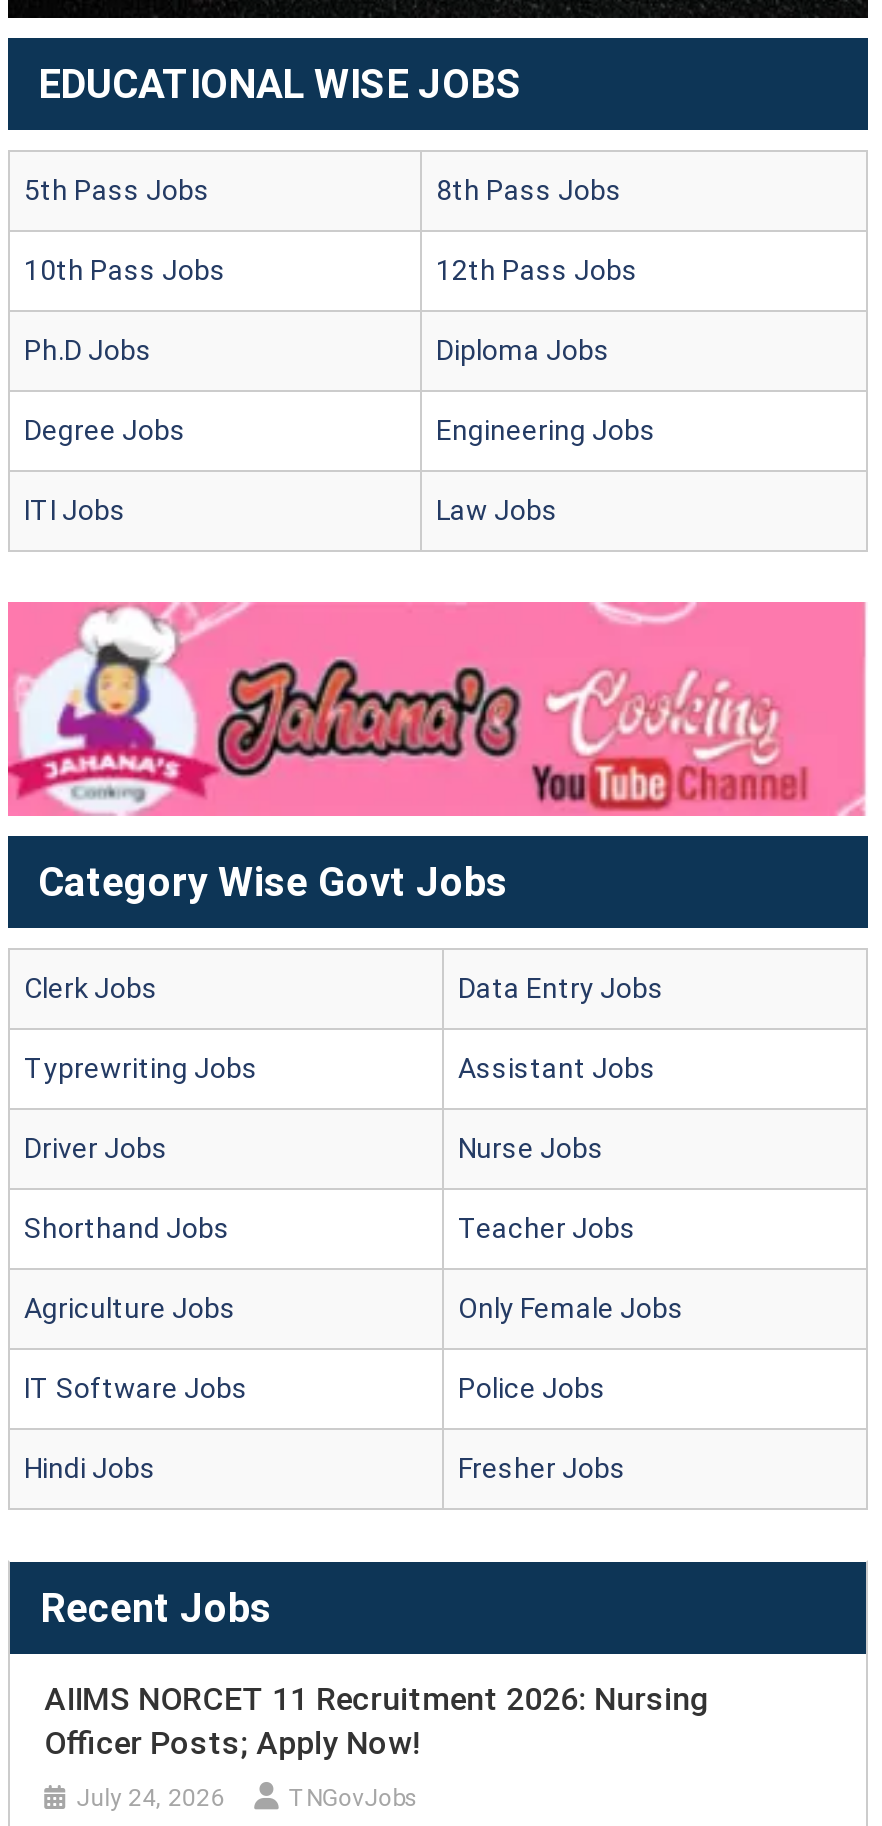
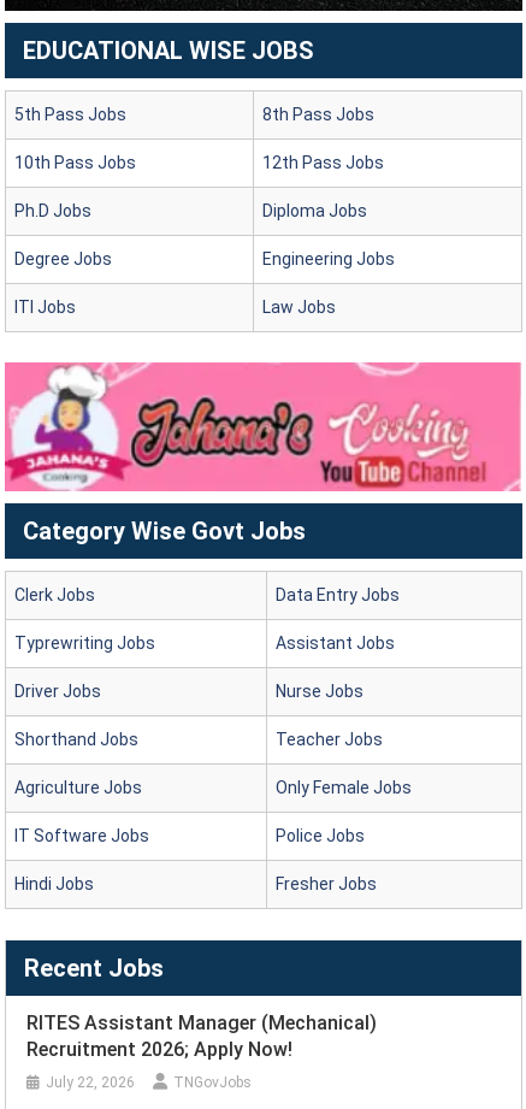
- AIIMS NORCET 11 Recruitment 2026: Nursing
- Officer Posts; Apply Now!
+ RITES Assistant Manager (Mechanical)
+ Recruitment 2026; Apply Now!

- July 24, 2026
+ July 22, 2026
